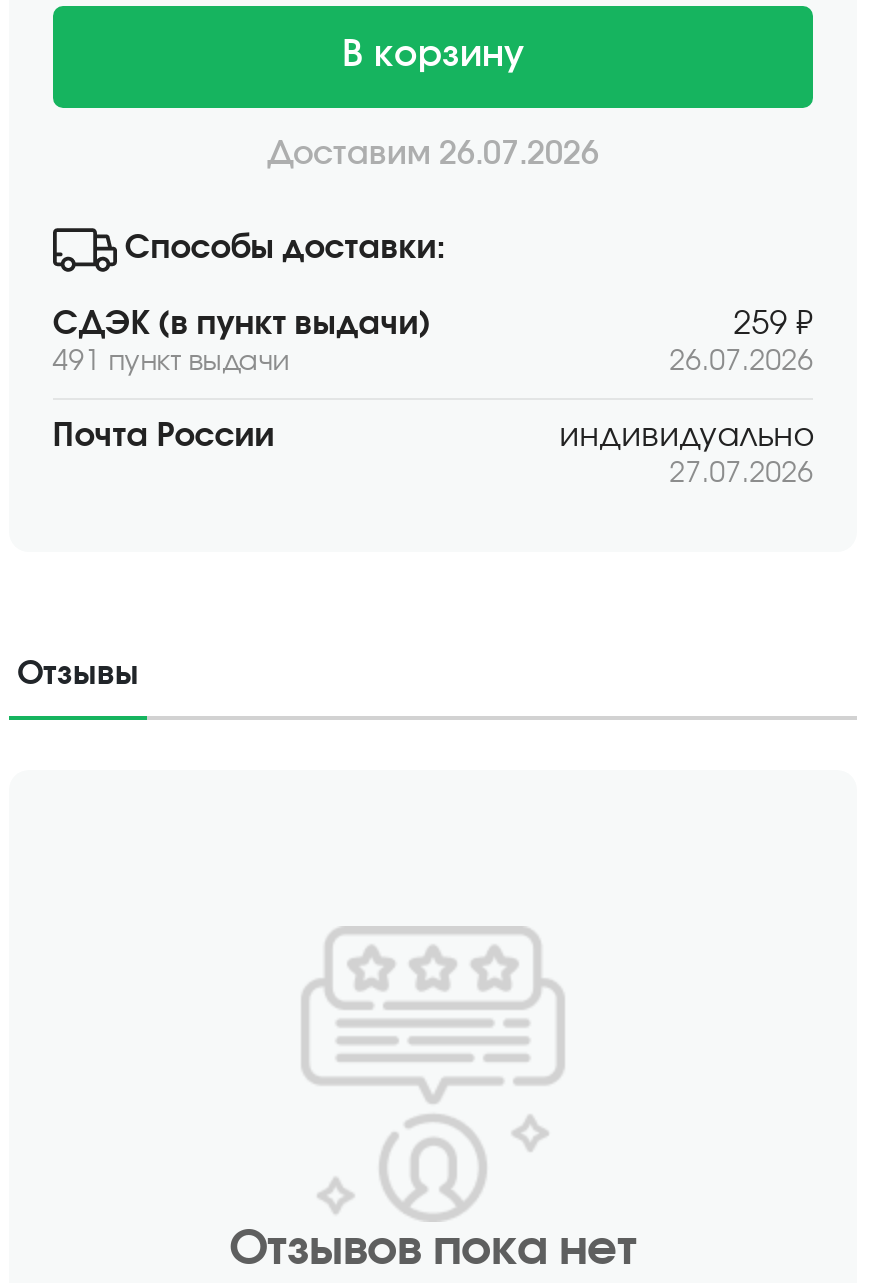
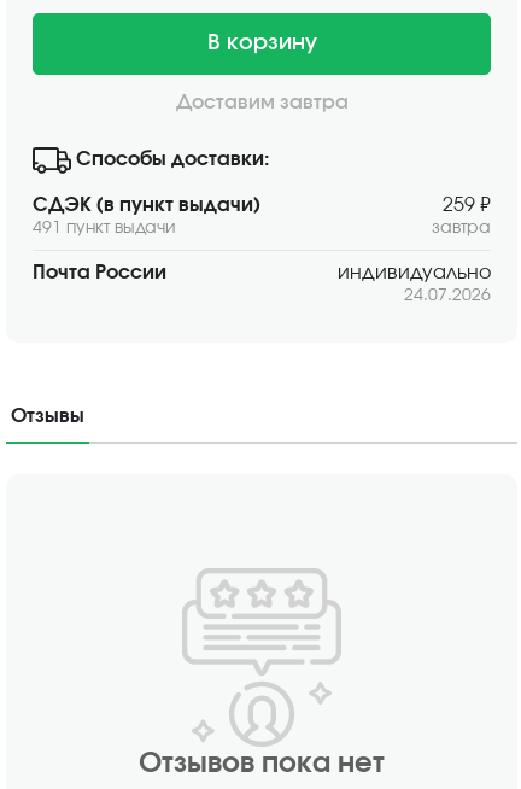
- Доставим 26.07.2026
+ Доставим завтра

- 26.07.2026
+ завтра

- 27.07.2026
+ 24.07.2026
